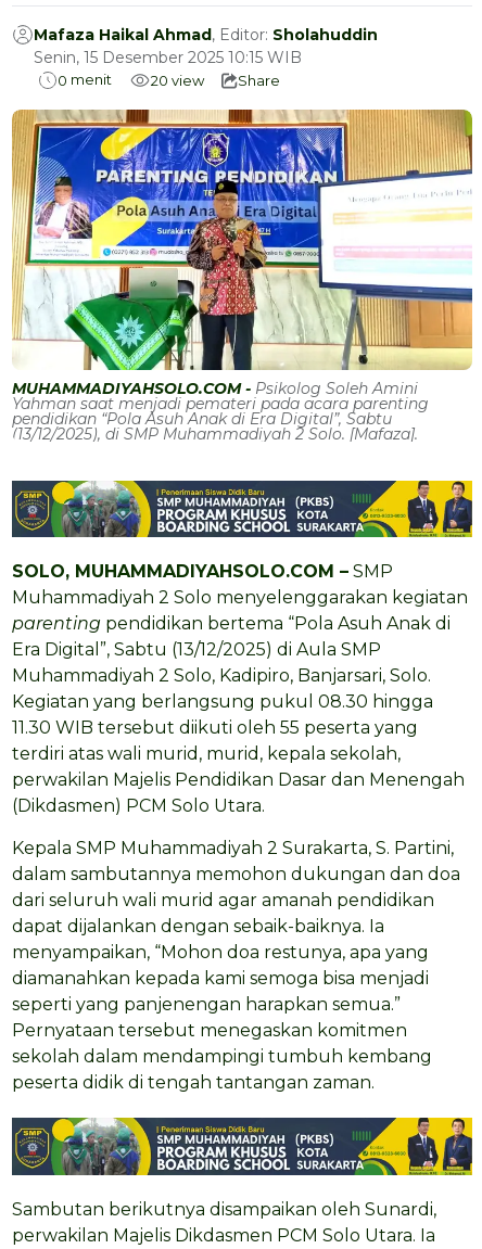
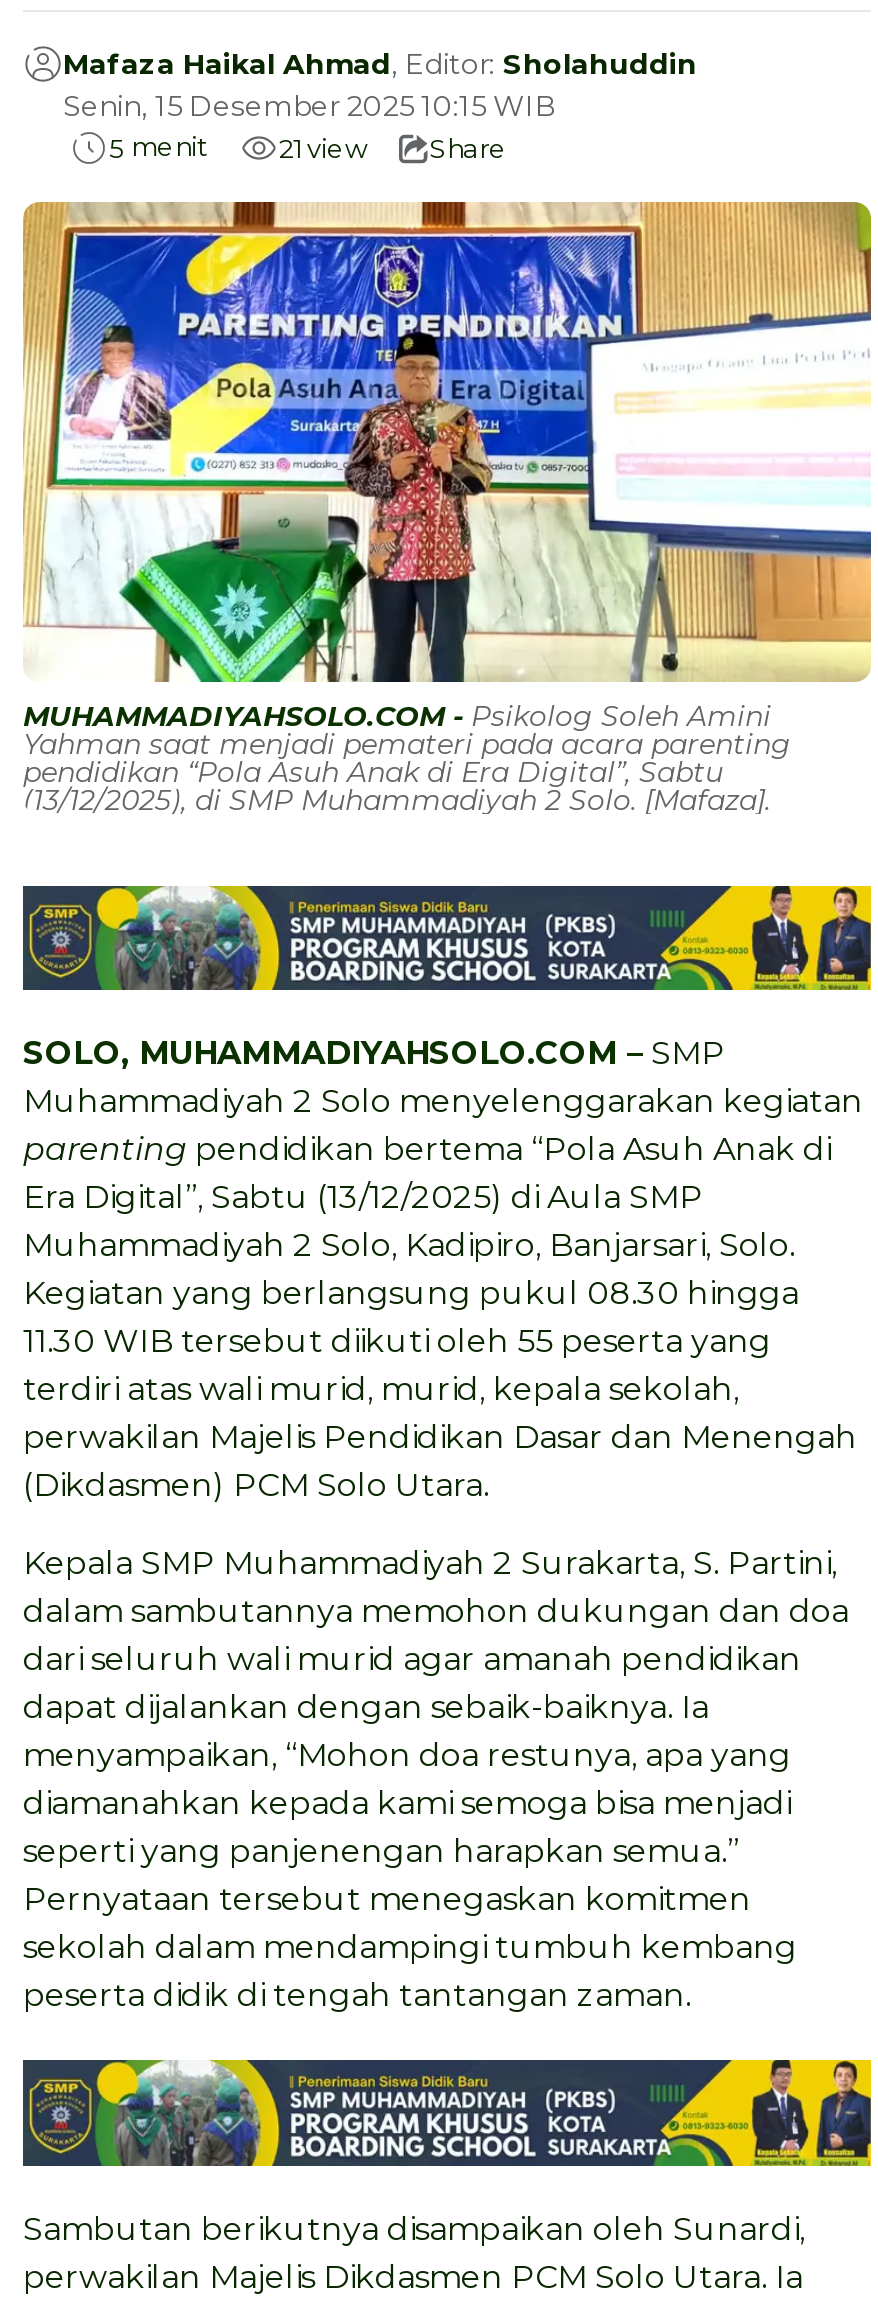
- 0 menit
+ 5 menit

- 20 view Share
+ 21 view Share
